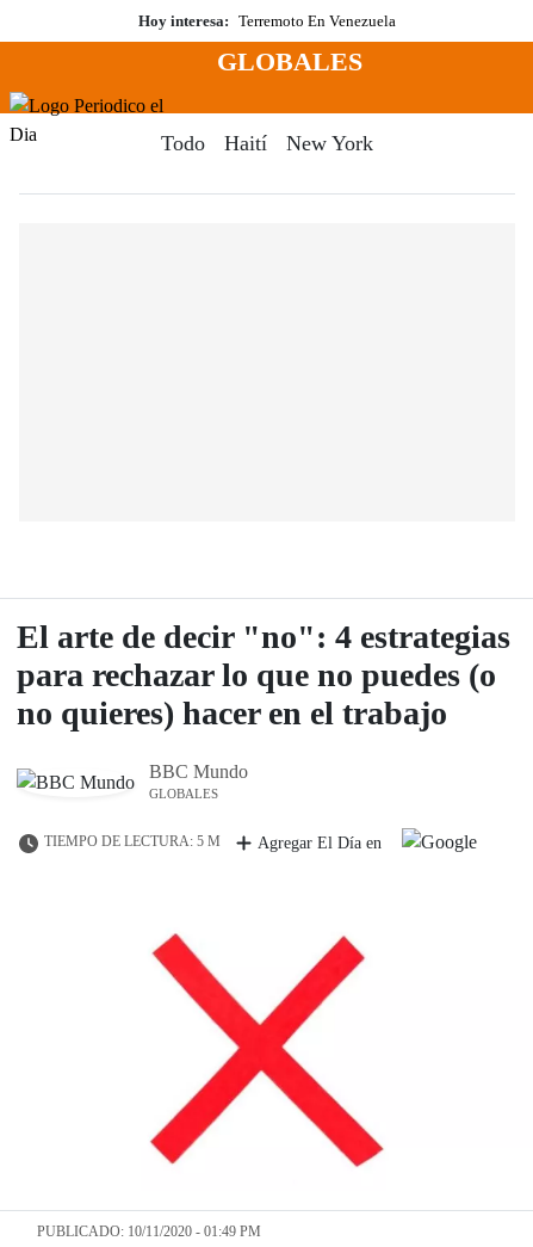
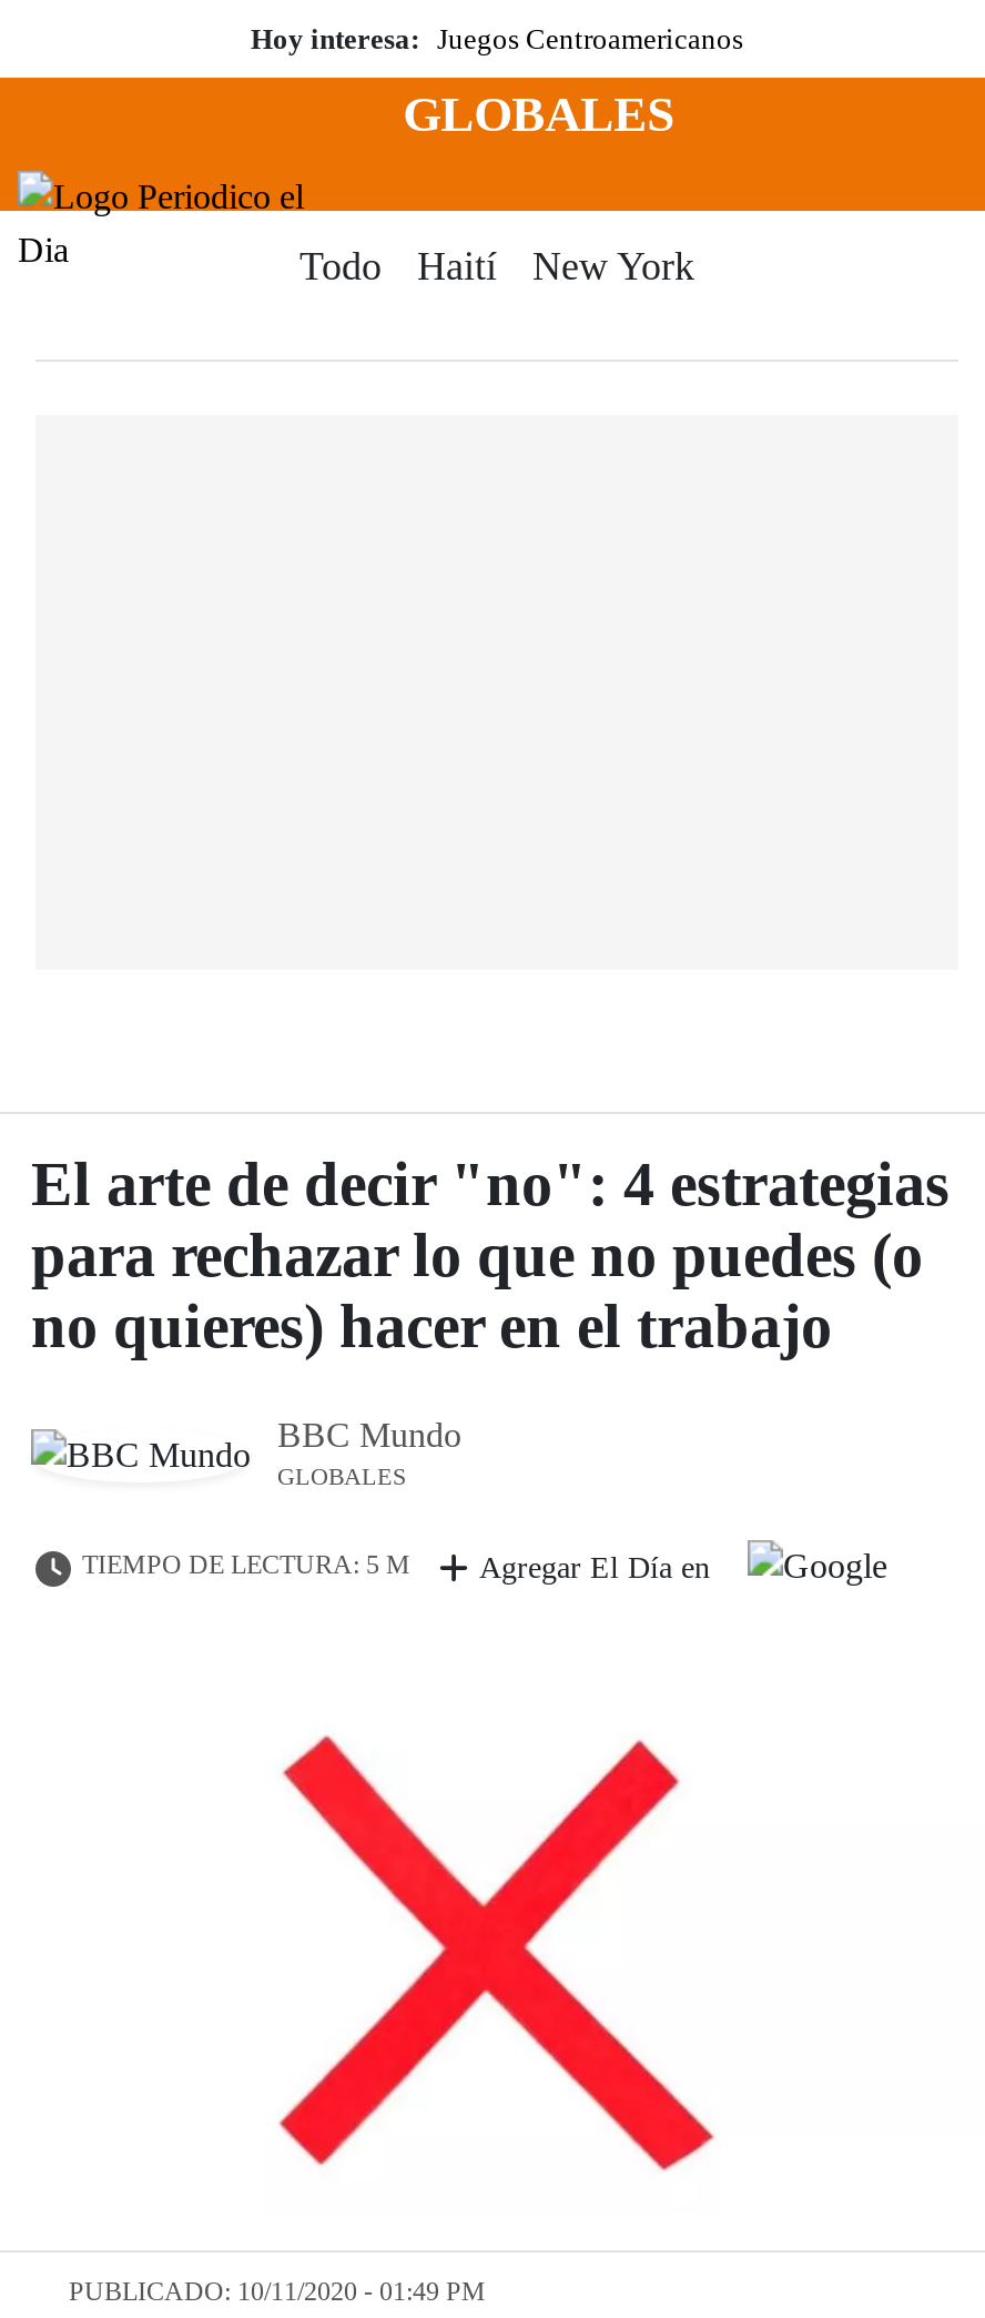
- Hoy interesa: Terremoto En Venezuela
+ Hoy interesa: Juegos Centroamericanos
